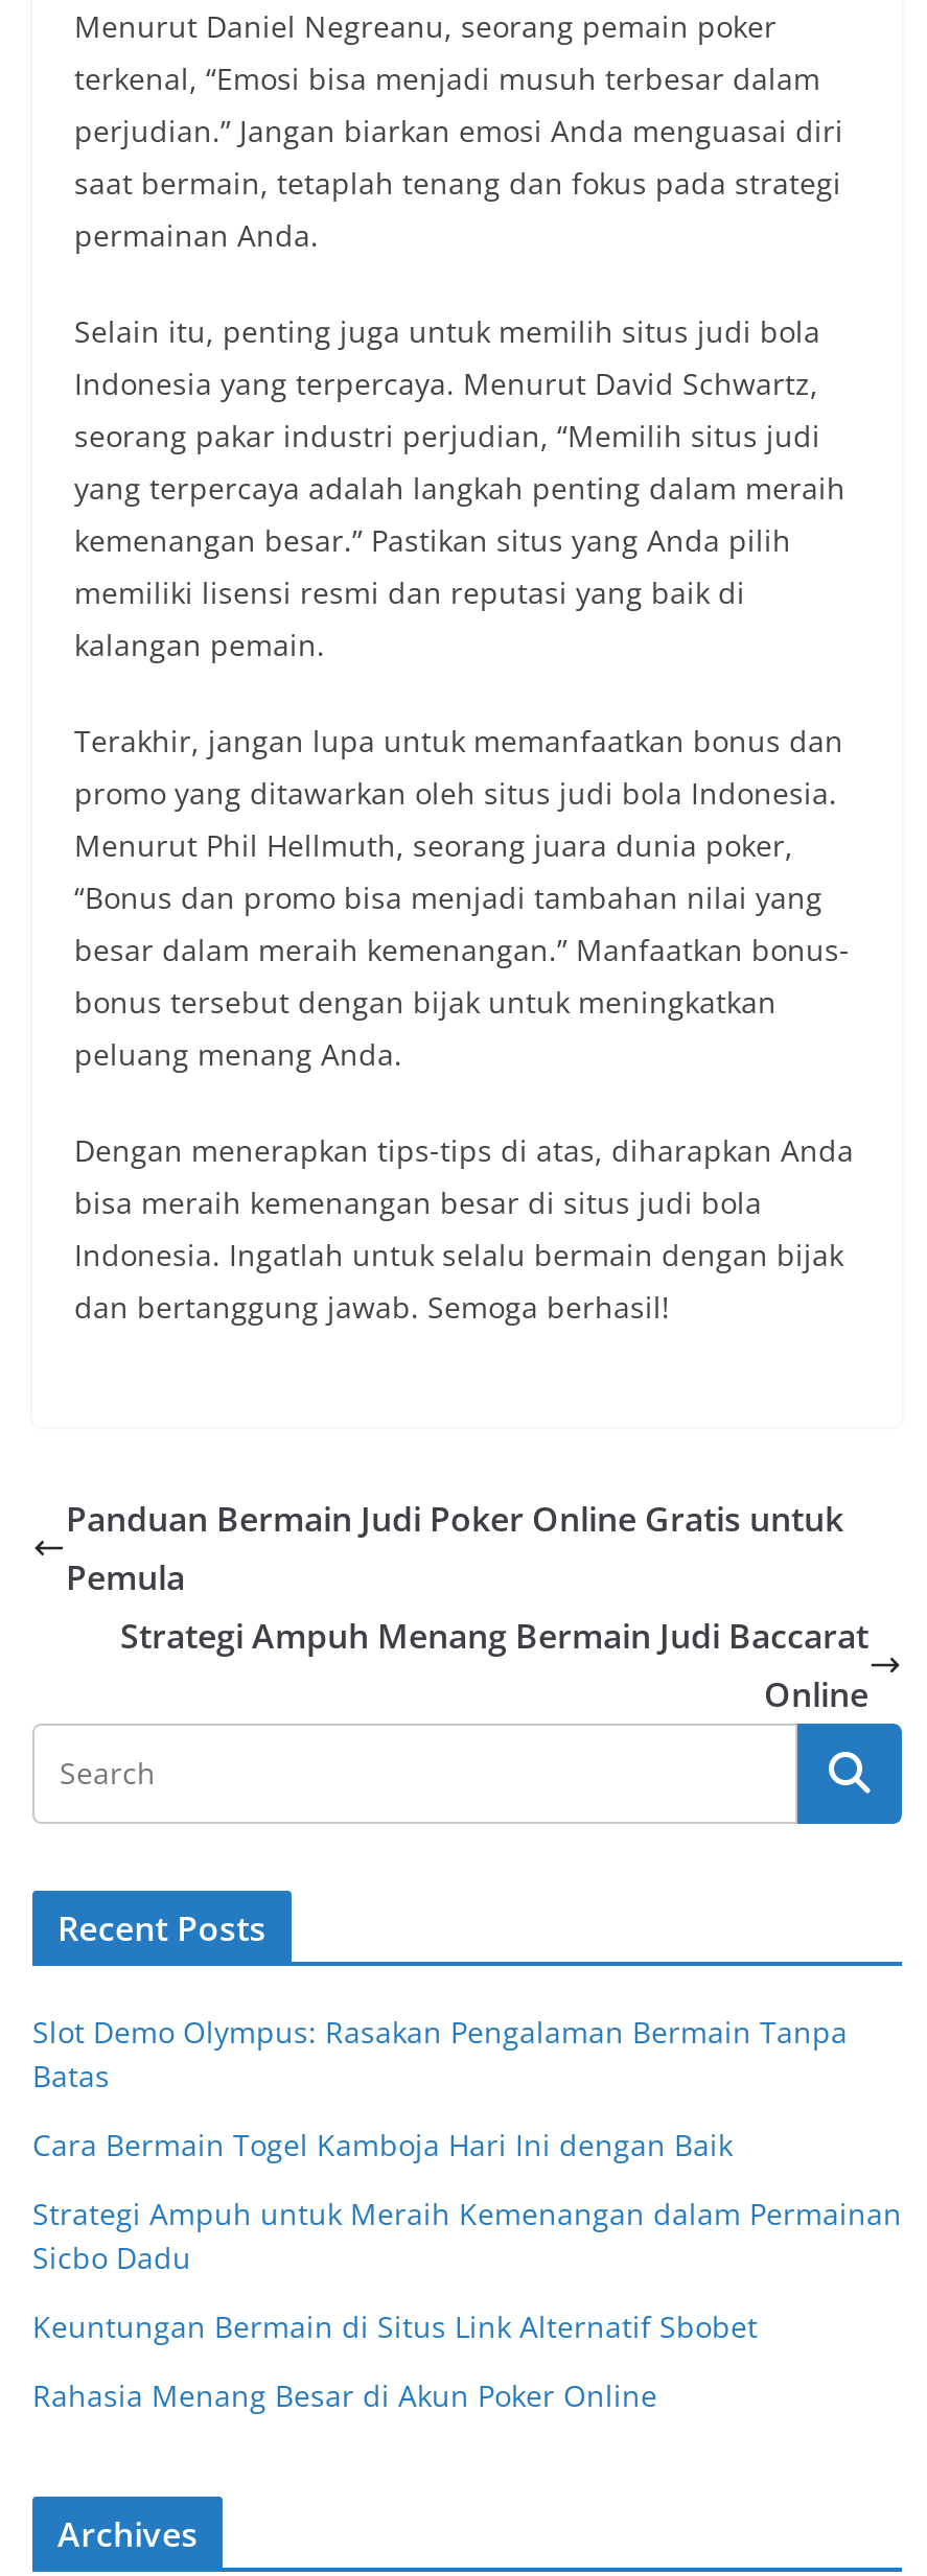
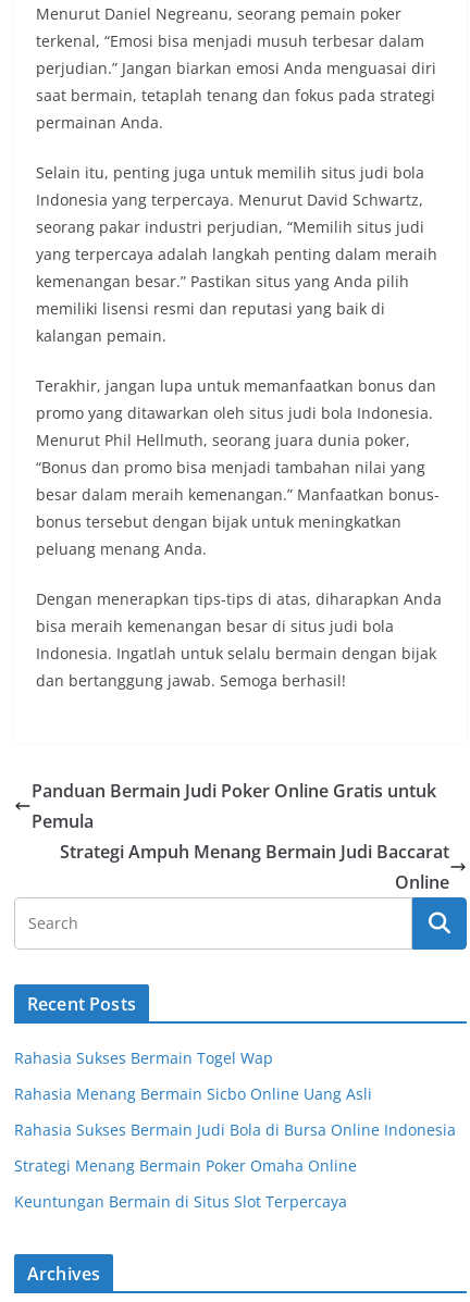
- Slot Demo Olympus: Rasakan Pengalaman Bermain Tanpa
- Batas
+ Rahasia Sukses Bermain Togel Wap

- Cara Bermain Togel Kamboja Hari Ini dengan Baik
+ Rahasia Menang Bermain Sicbo Online Uang Asli

- Strategi Ampuh untuk Meraih Kemenangan dalam Permainan
- Sicbo Dadu
+ Rahasia Sukses Bermain Judi Bola di Bursa Online Indonesia

- Keuntungan Bermain di Situs Link Alternatif Sbobet
+ Strategi Menang Bermain Poker Omaha Online

- Rahasia Menang Besar di Akun Poker Online
+ Keuntungan Bermain di Situs Slot Terpercaya
